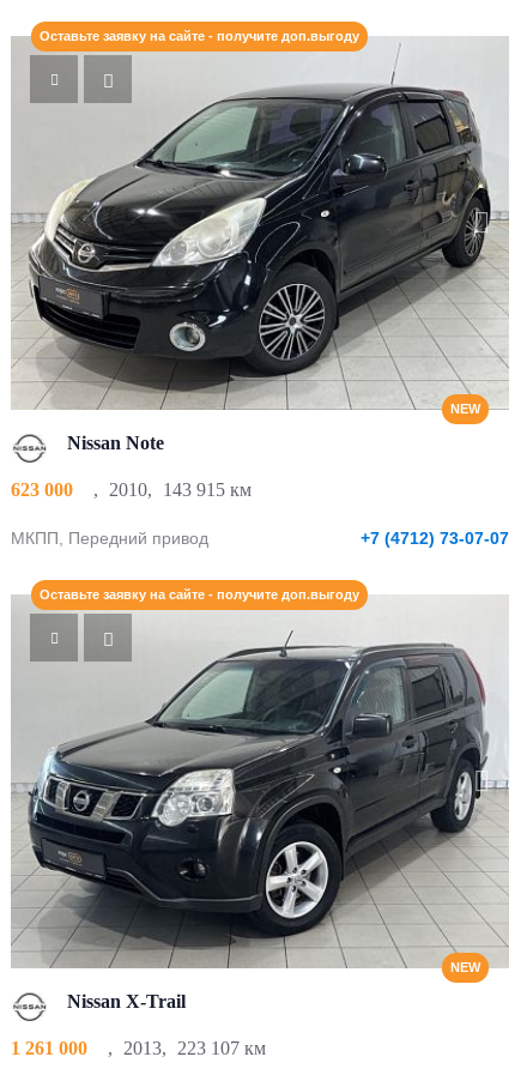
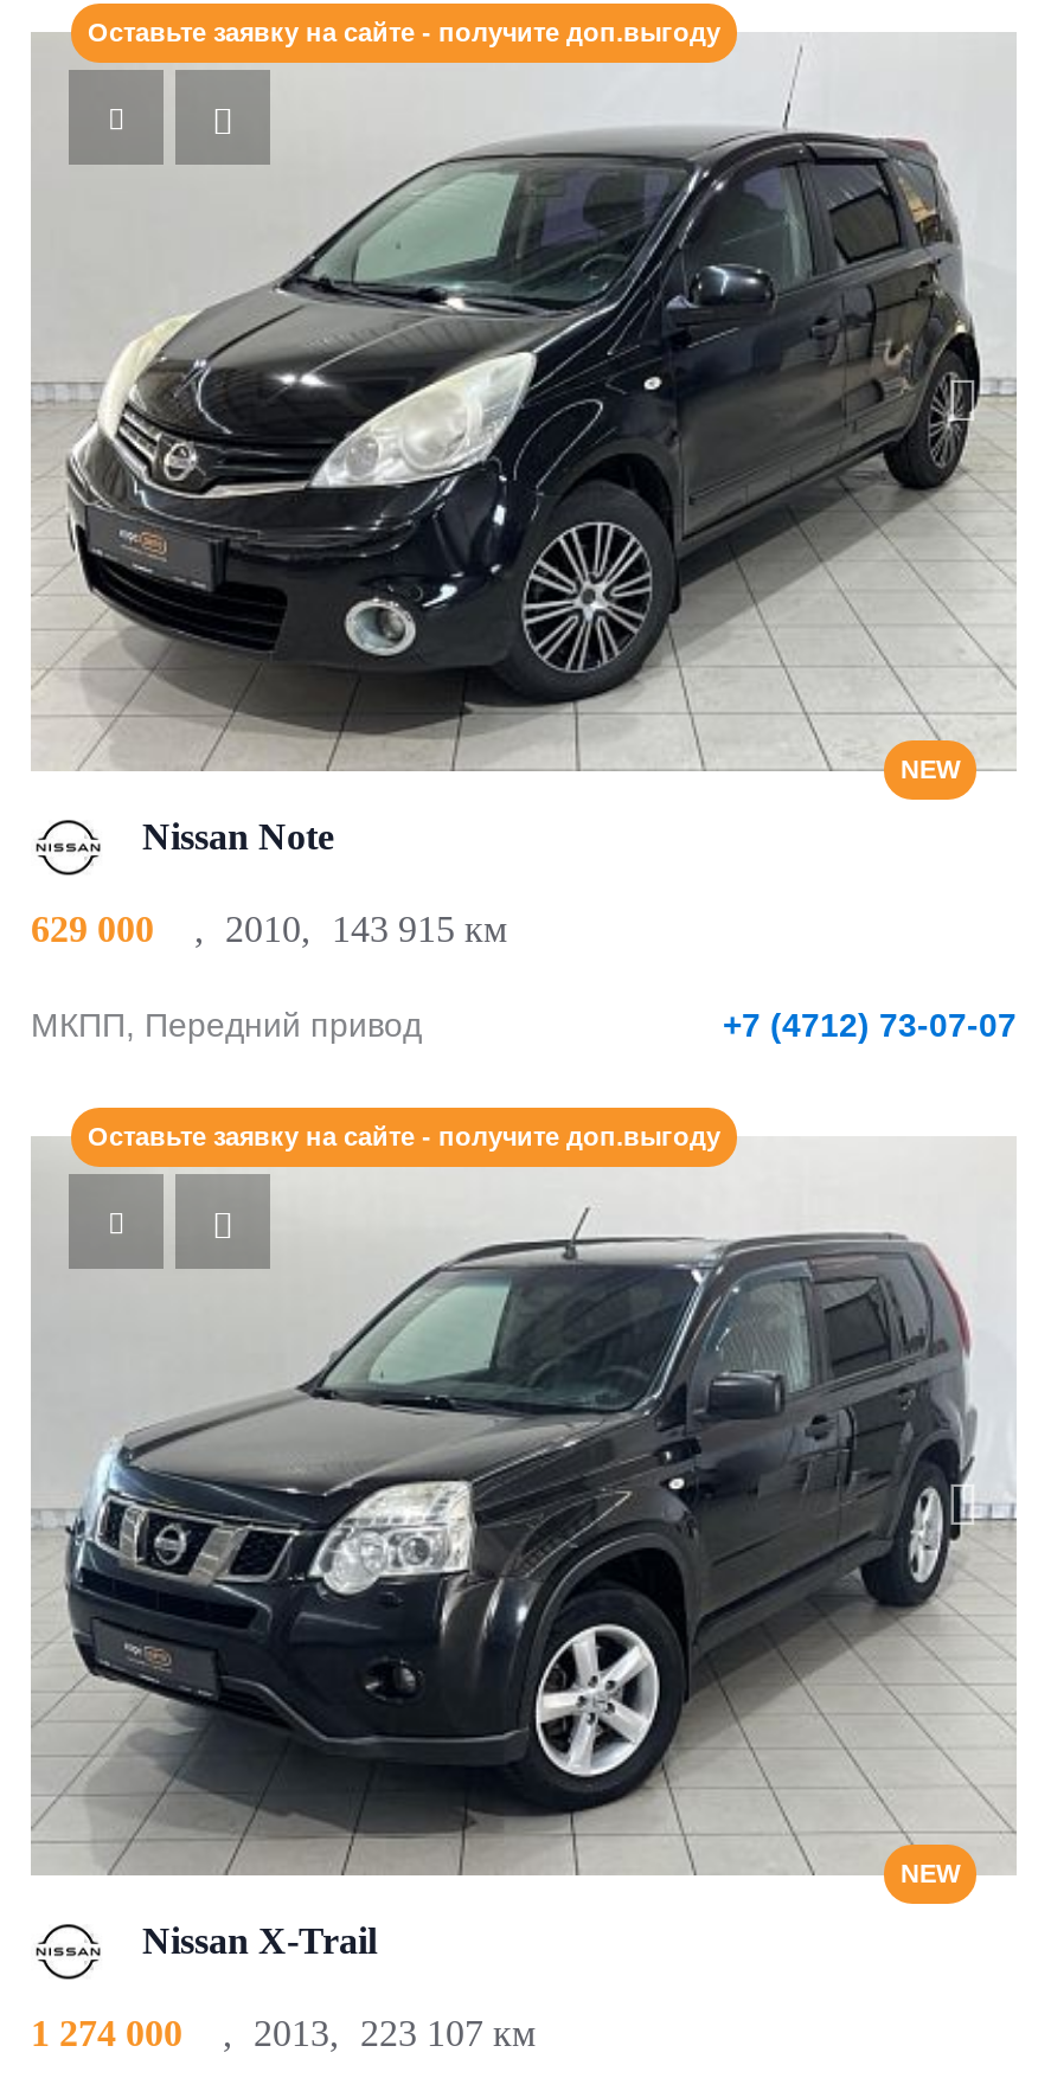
- 623 000 , 2010, 143 915 км
+ 629 000 , 2010, 143 915 км

- 1 261 000 , 2013, 223 107 км
+ 1 274 000 , 2013, 223 107 км
